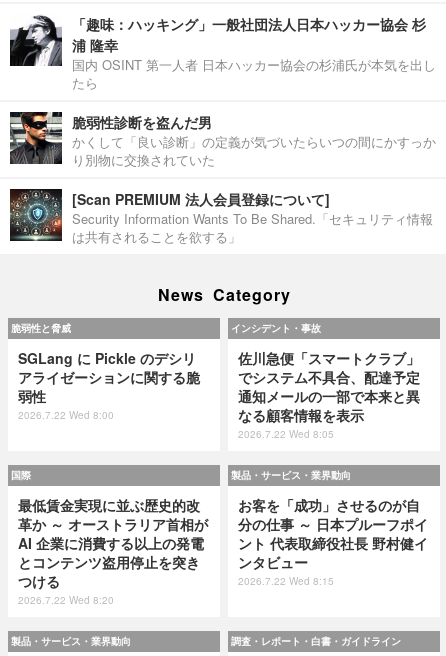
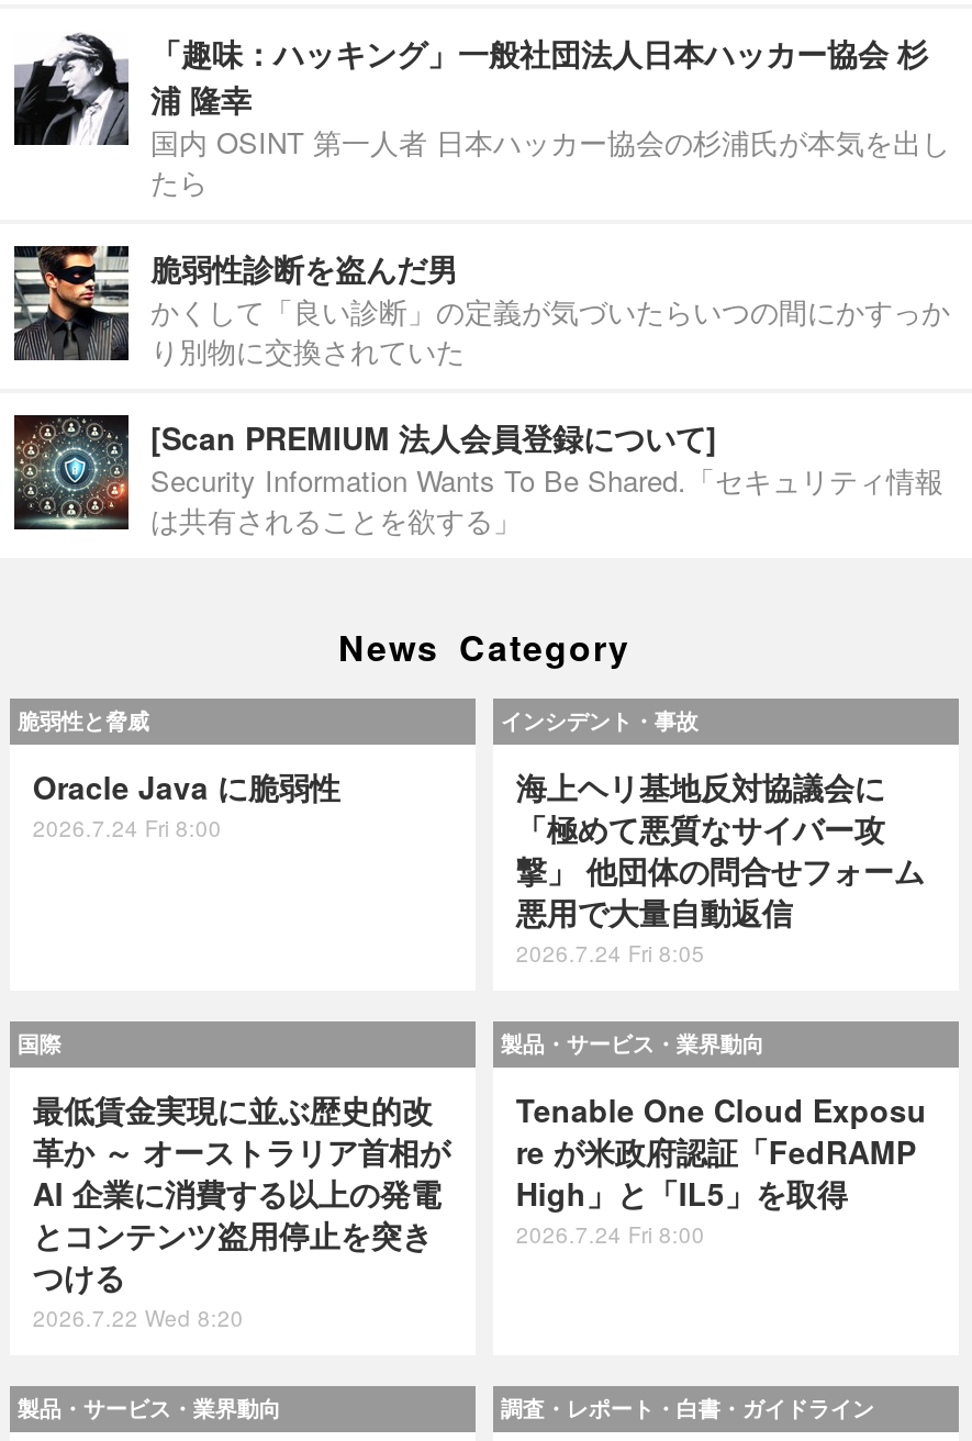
- SGLang に Pickle のデシリ
- アライゼーションに関する脆
- 弱性
- 2026.7.22 Wed 8:00
+ Oracle Java に脆弱性
+ 2026.7.24 Fri 8:00

- 佐川急便「スマートクラブ」
- でシステム不具合、配達予定
- 通知メールの一部で本来と異
- なる顧客情報を表示
- 2026.7.22 Wed 8:05
+ 海上ヘリ基地反対協議会に
+ 「極めて悪質なサイバー攻
+ 撃」 他団体の問合せフォーム
+ 悪用で大量自動返信
+ 2026.7.24 Fri 8:05

- お客を「成功」させるのが自
- 分の仕事 ～ 日本プルーフポイ
- ント 代表取締役社長 野村健イ
- ンタビュー
- 2026.7.22 Wed 8:15
+ Tenable One Cloud Exposu
+ re が米政府認証「FedRAMP
+ High」と「IL5」を取得
+ 2026.7.24 Fri 8:00
